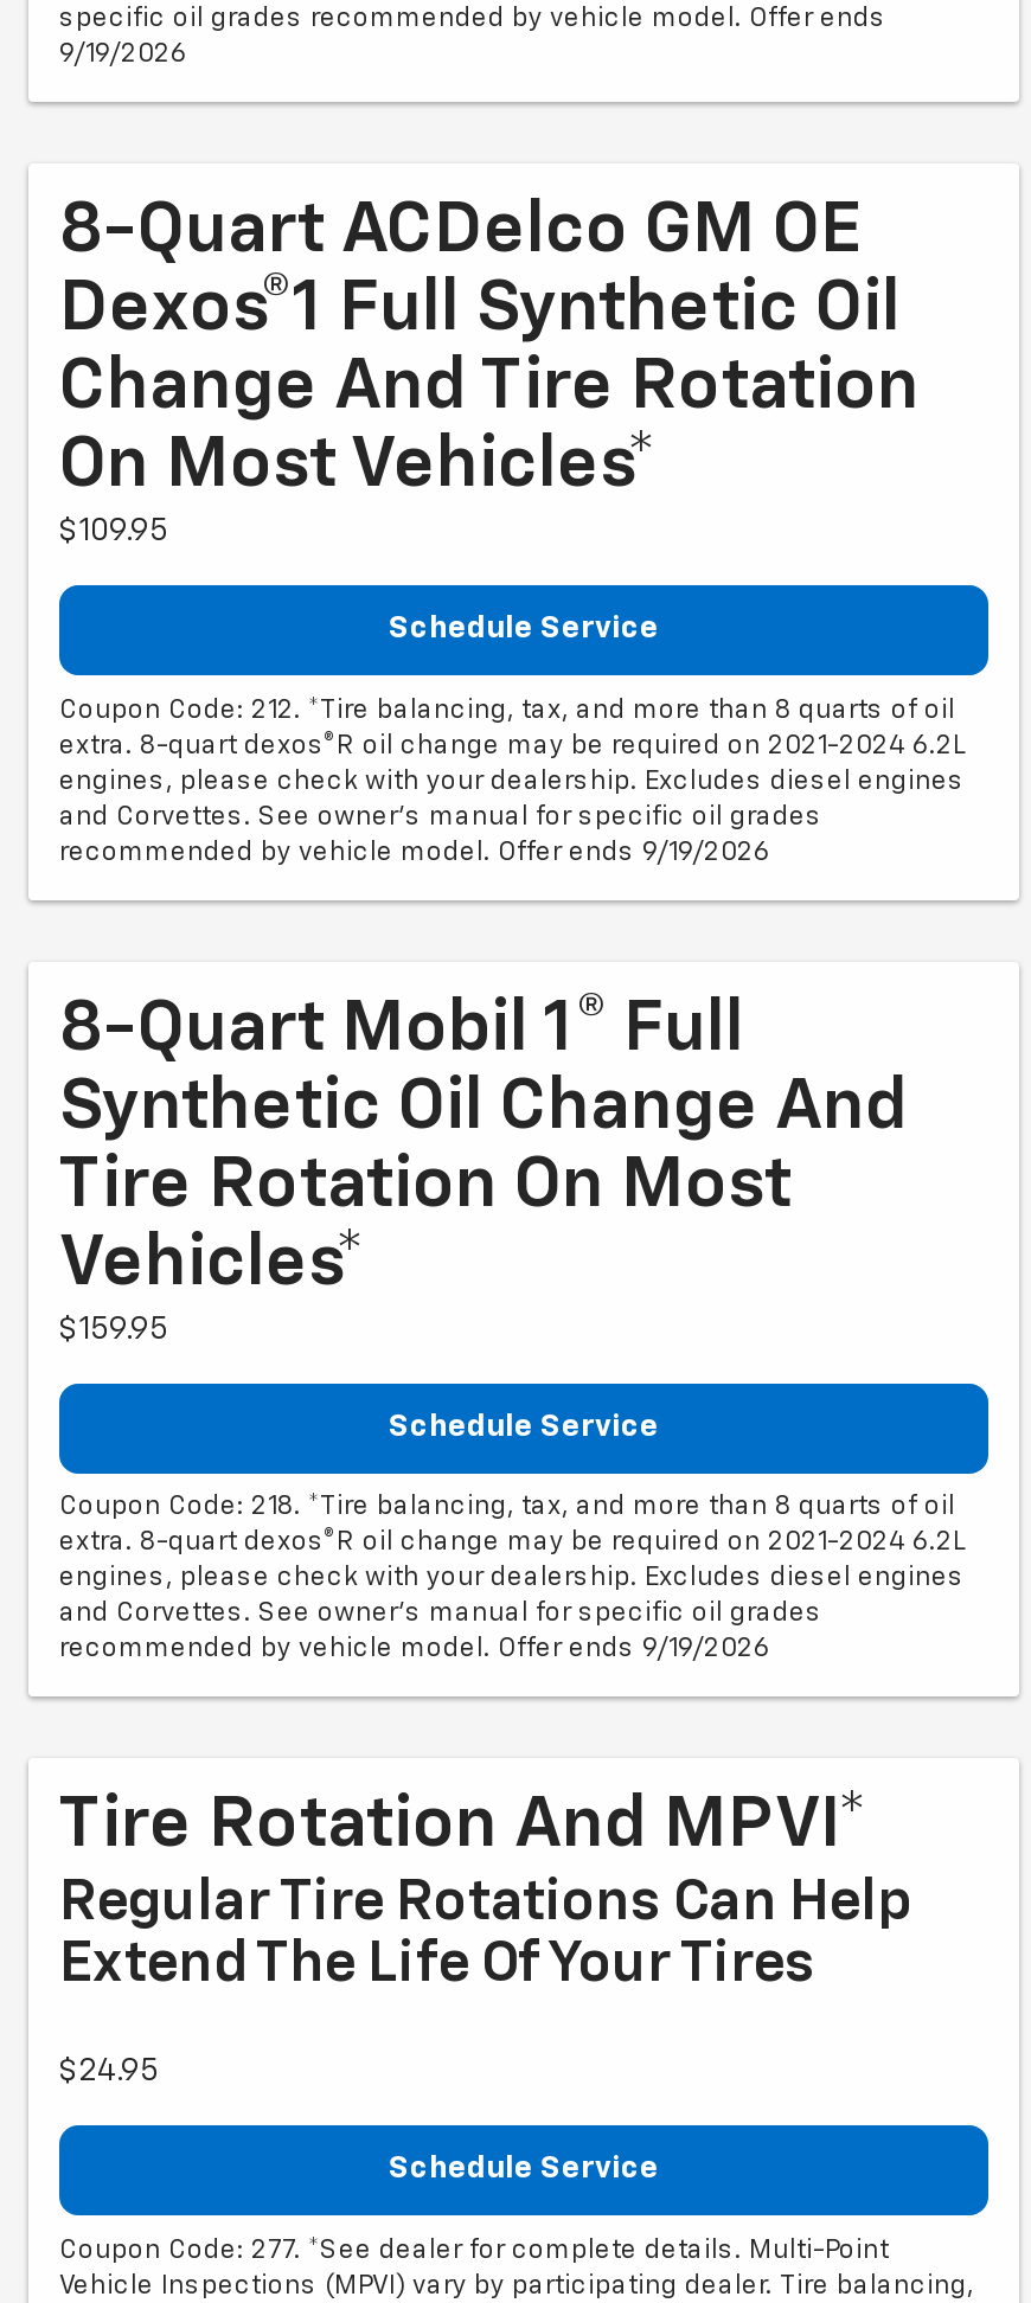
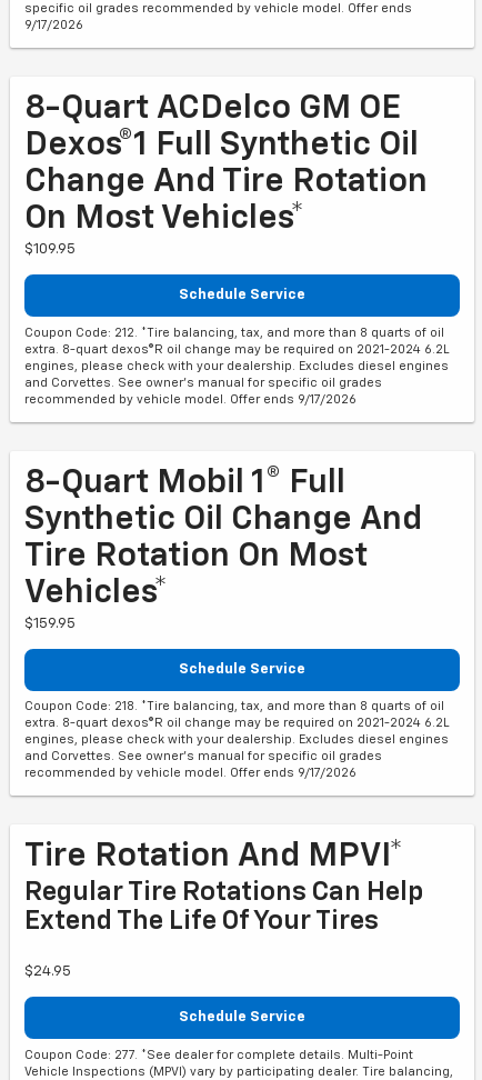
- 9/19/2026
+ 9/17/2026

- recommended by vehicle model. Offer ends 9/19/2026
+ recommended by vehicle model. Offer ends 9/17/2026

- recommended by vehicle model. Offer ends 9/19/2026
+ recommended by vehicle model. Offer ends 9/17/2026
